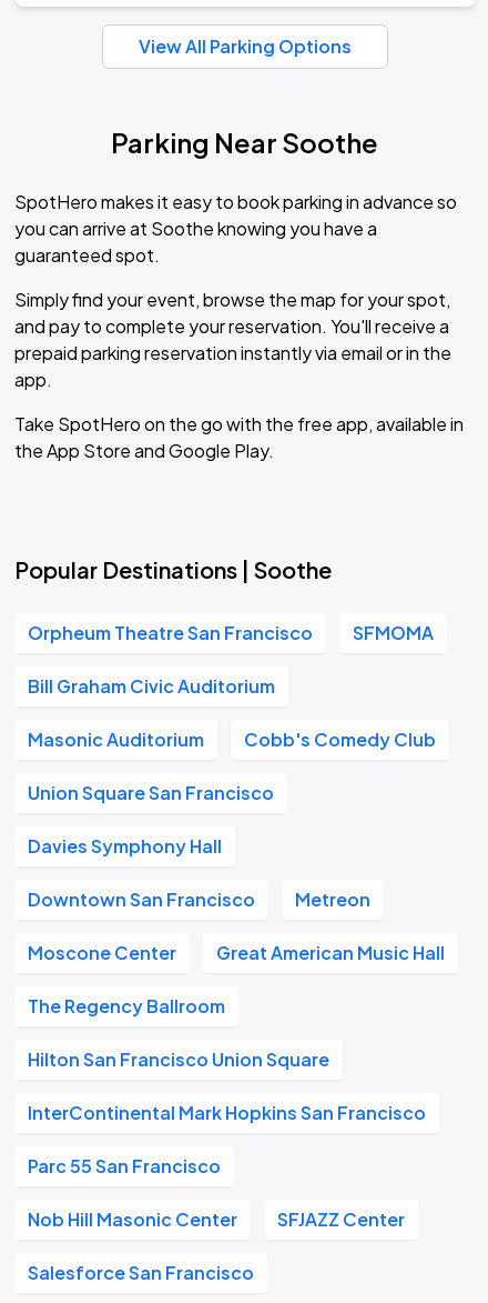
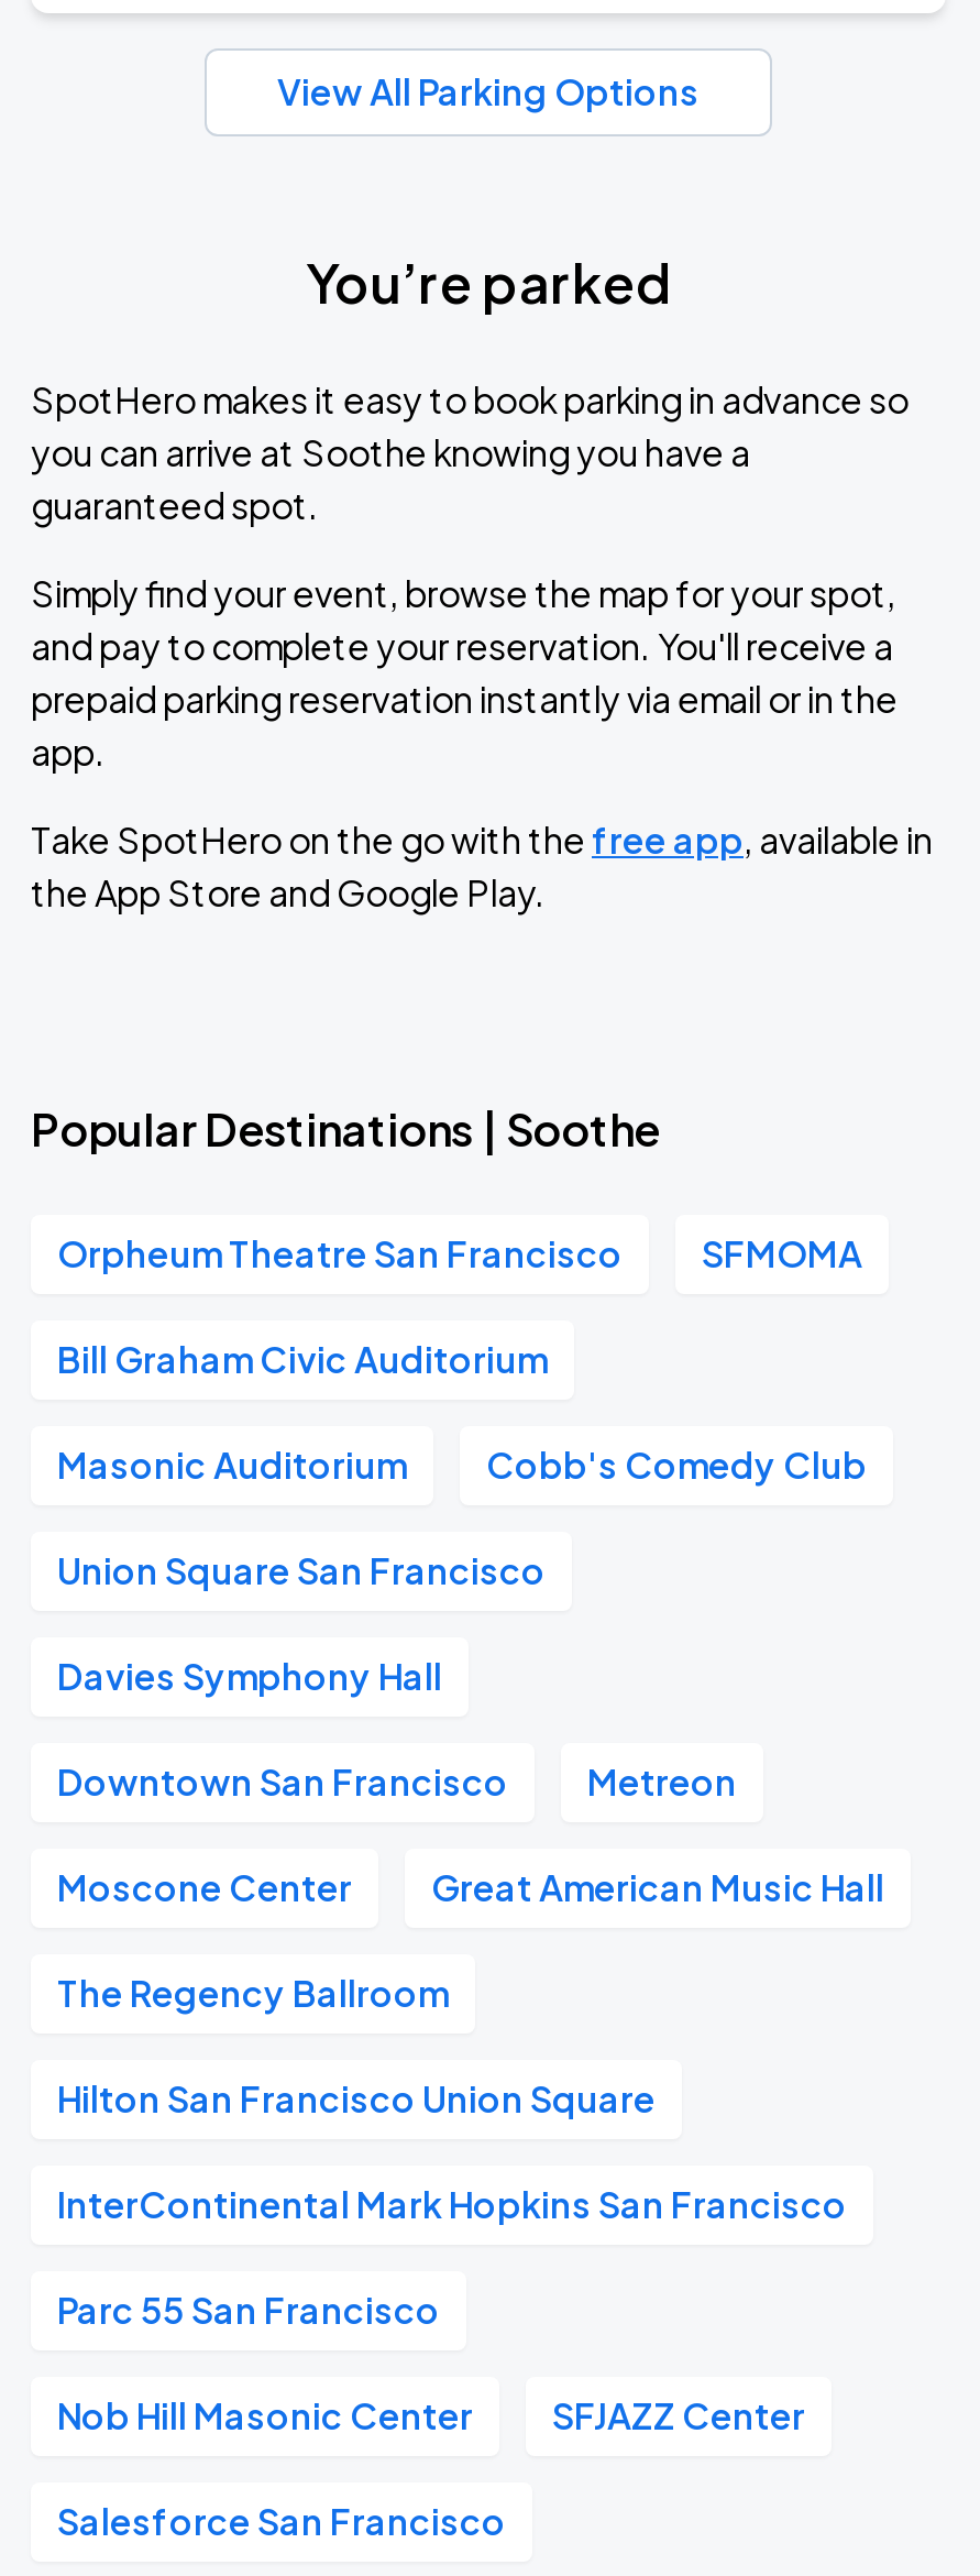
- Parking Near Soothe
+ You’re parked
